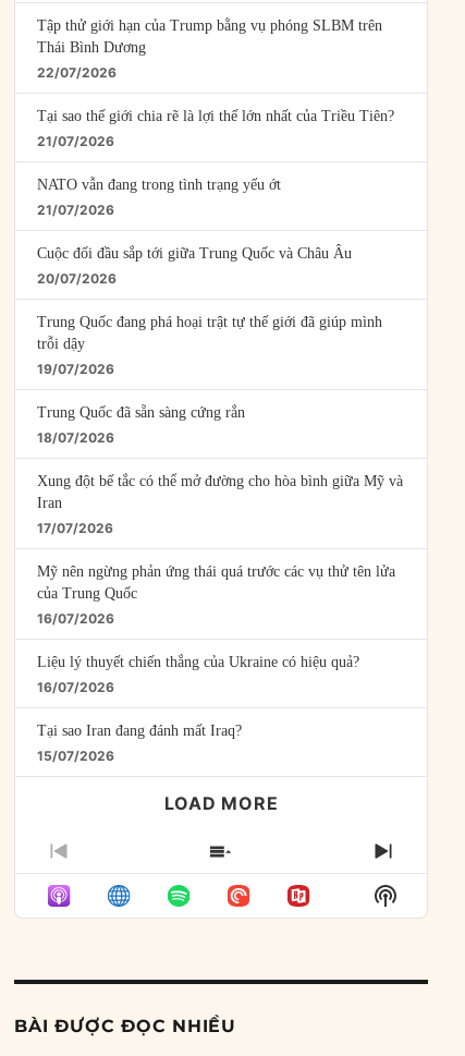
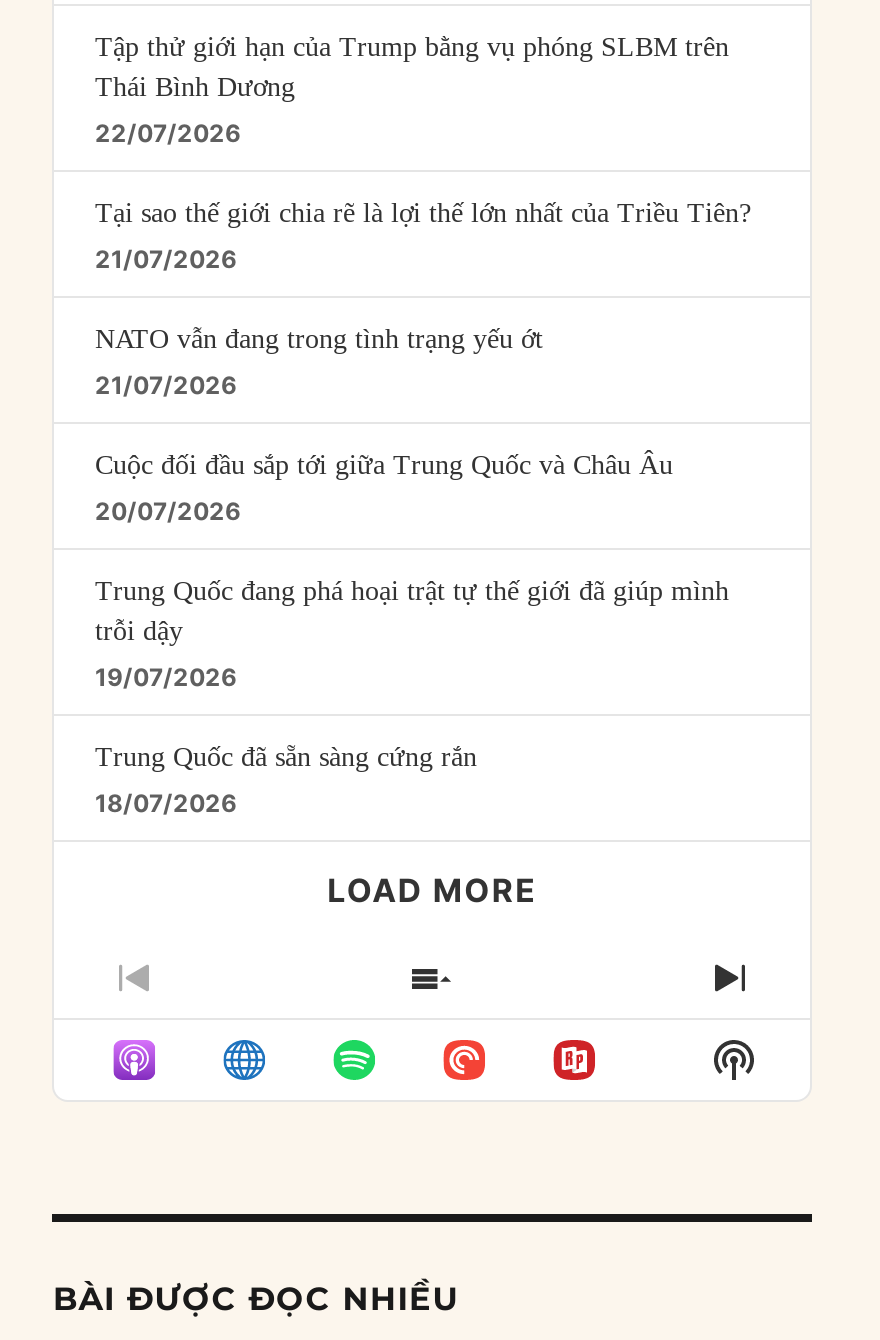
- Xung đột bế tắc có thể mở đường cho hòa bình giữa Mỹ và
- Iran
- 17/07/2026
- Mỹ nên ngừng phản ứng thái quá trước các vụ thử tên lửa
- của Trung Quốc
- 16/07/2026
- Liệu lý thuyết chiến thắng của Ukraine có hiệu quả?
- 16/07/2026
- Tại sao Iran đang đánh mất Iraq?
- 15/07/2026
